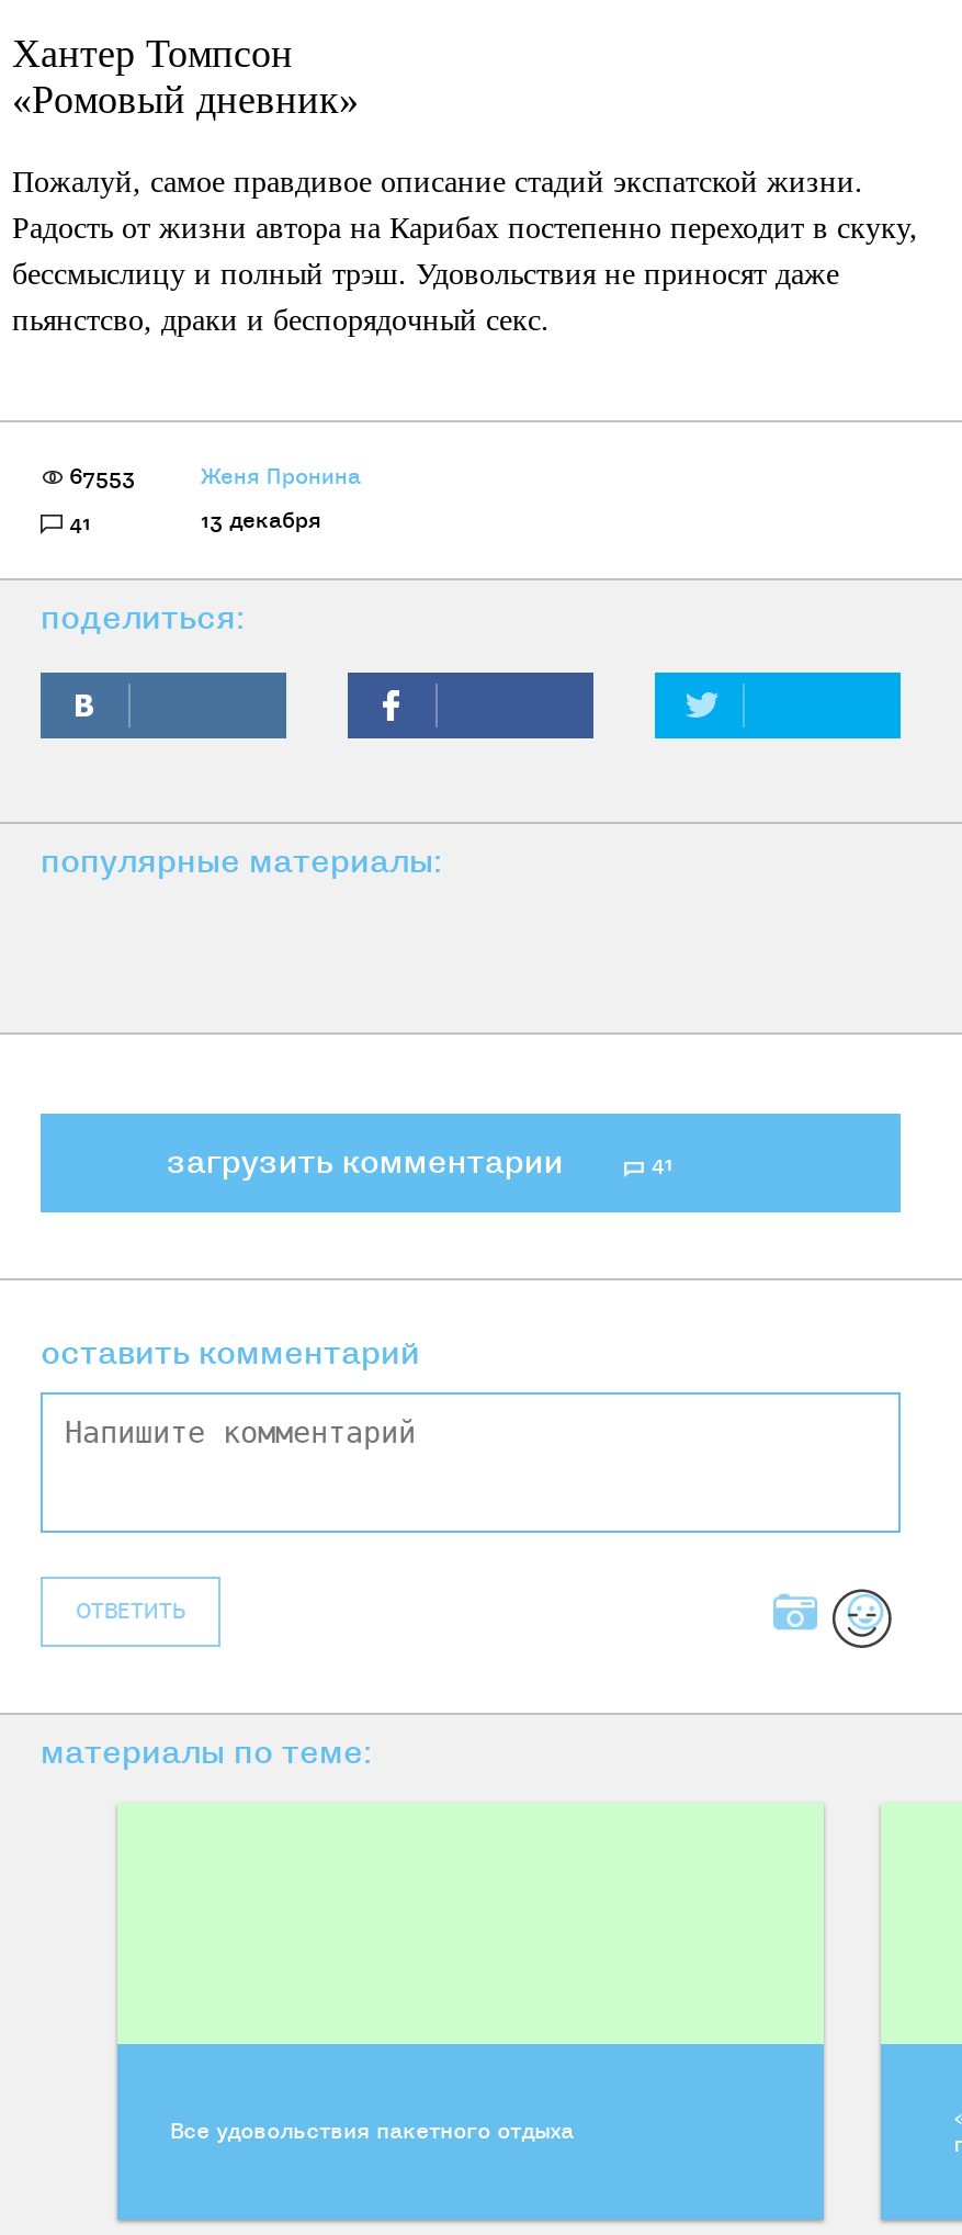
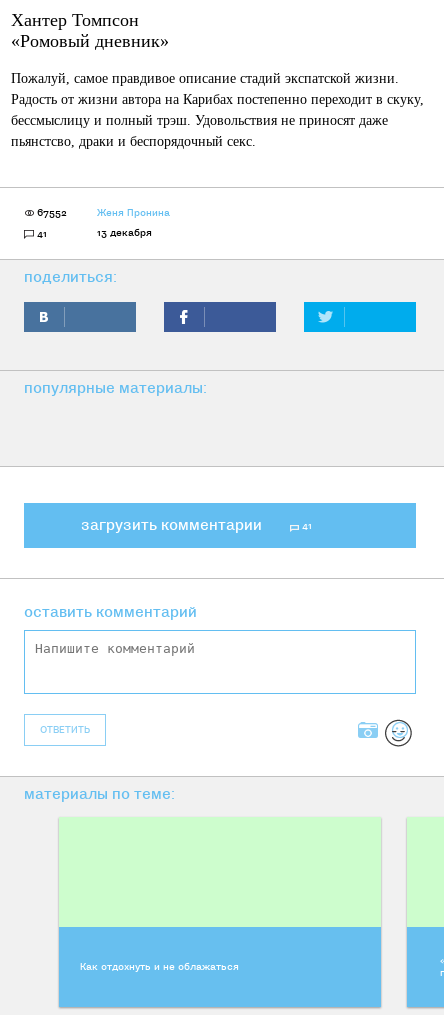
- 67553
+ 67552

- Все удовольствия пакетного отдыха
+ Как отдохнуть и не облажаться
